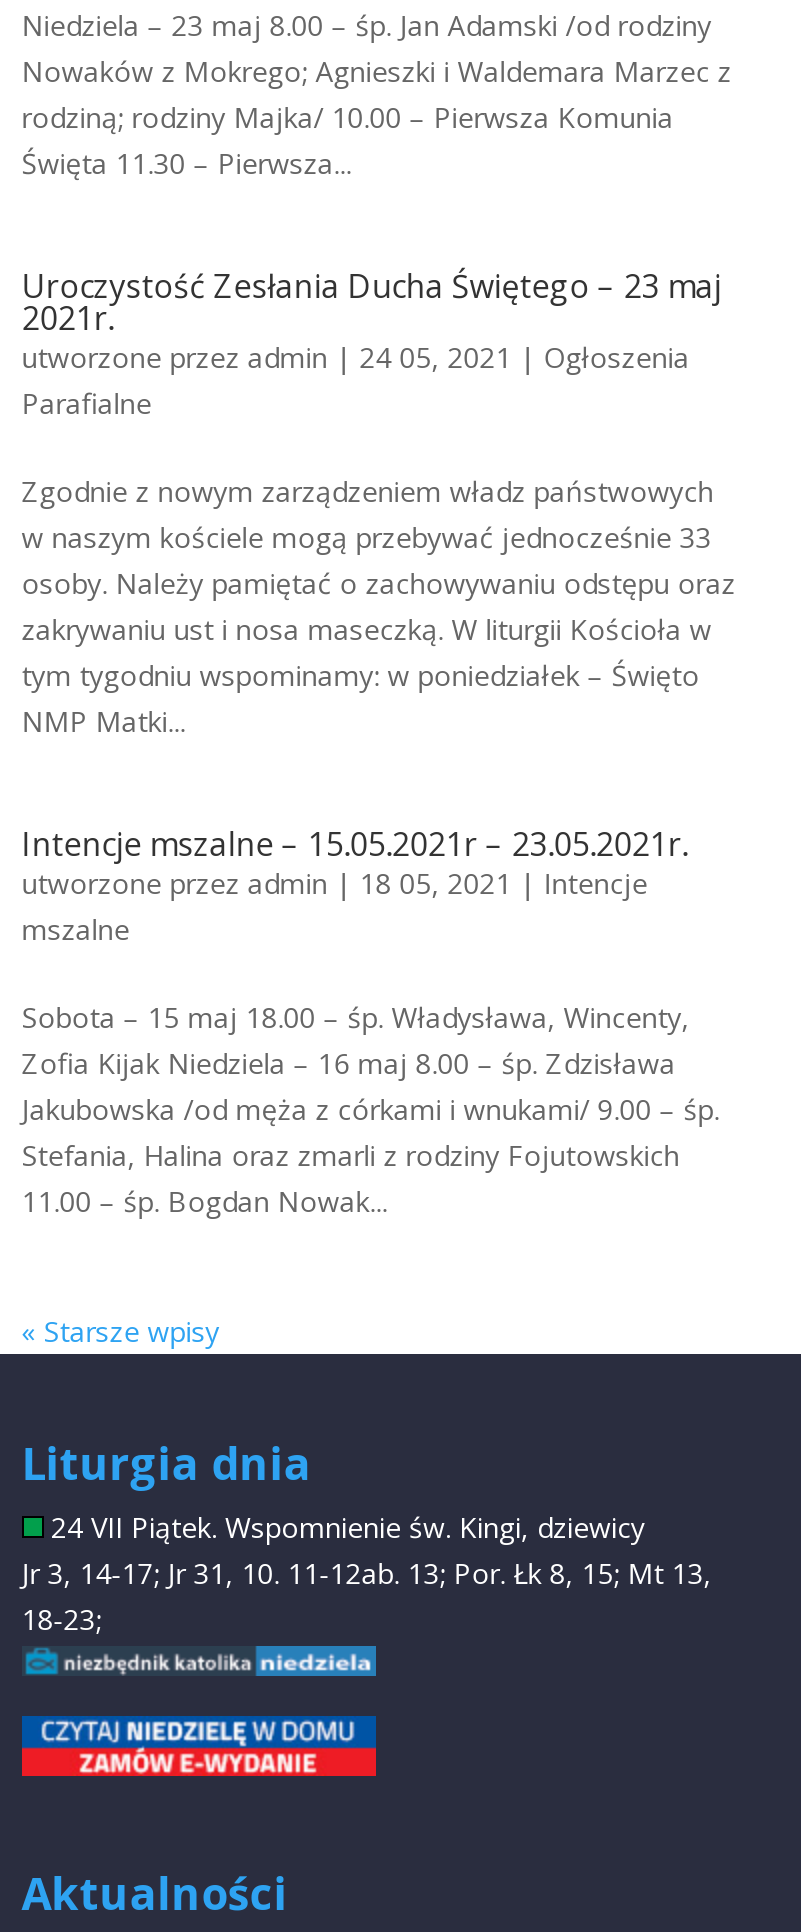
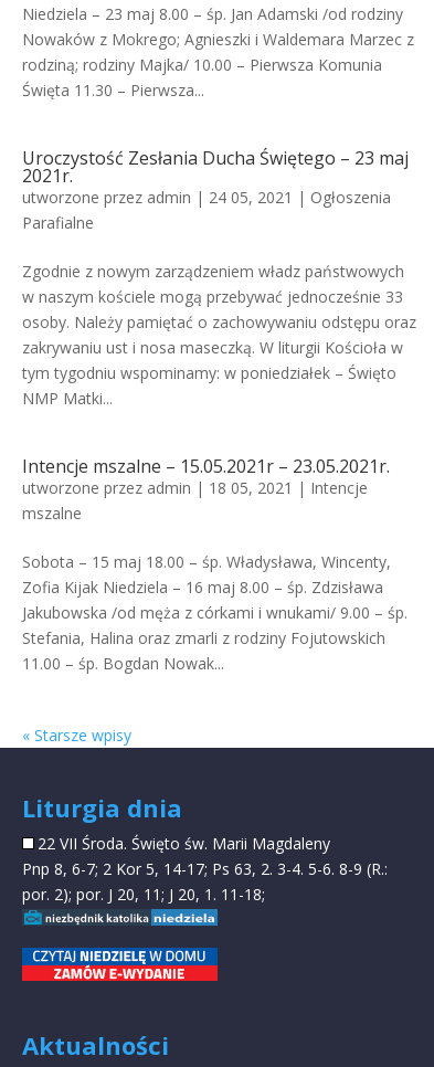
- 24 VII Piątek. Wspomnienie św. Kingi, dziewicy
- Jr 3, 14-17; Jr 31, 10. 11-12ab. 13; Por. Łk 8, 15; Mt 13,
- 18-23;
+ 22 VII Środa. Święto św. Marii Magdaleny
+ Pnp 8, 6-7; 2 Kor 5, 14-17; Ps 63, 2. 3-4. 5-6. 8-9 (R.:
+ por. 2); por. J 20, 11; J 20, 1. 11-18;
